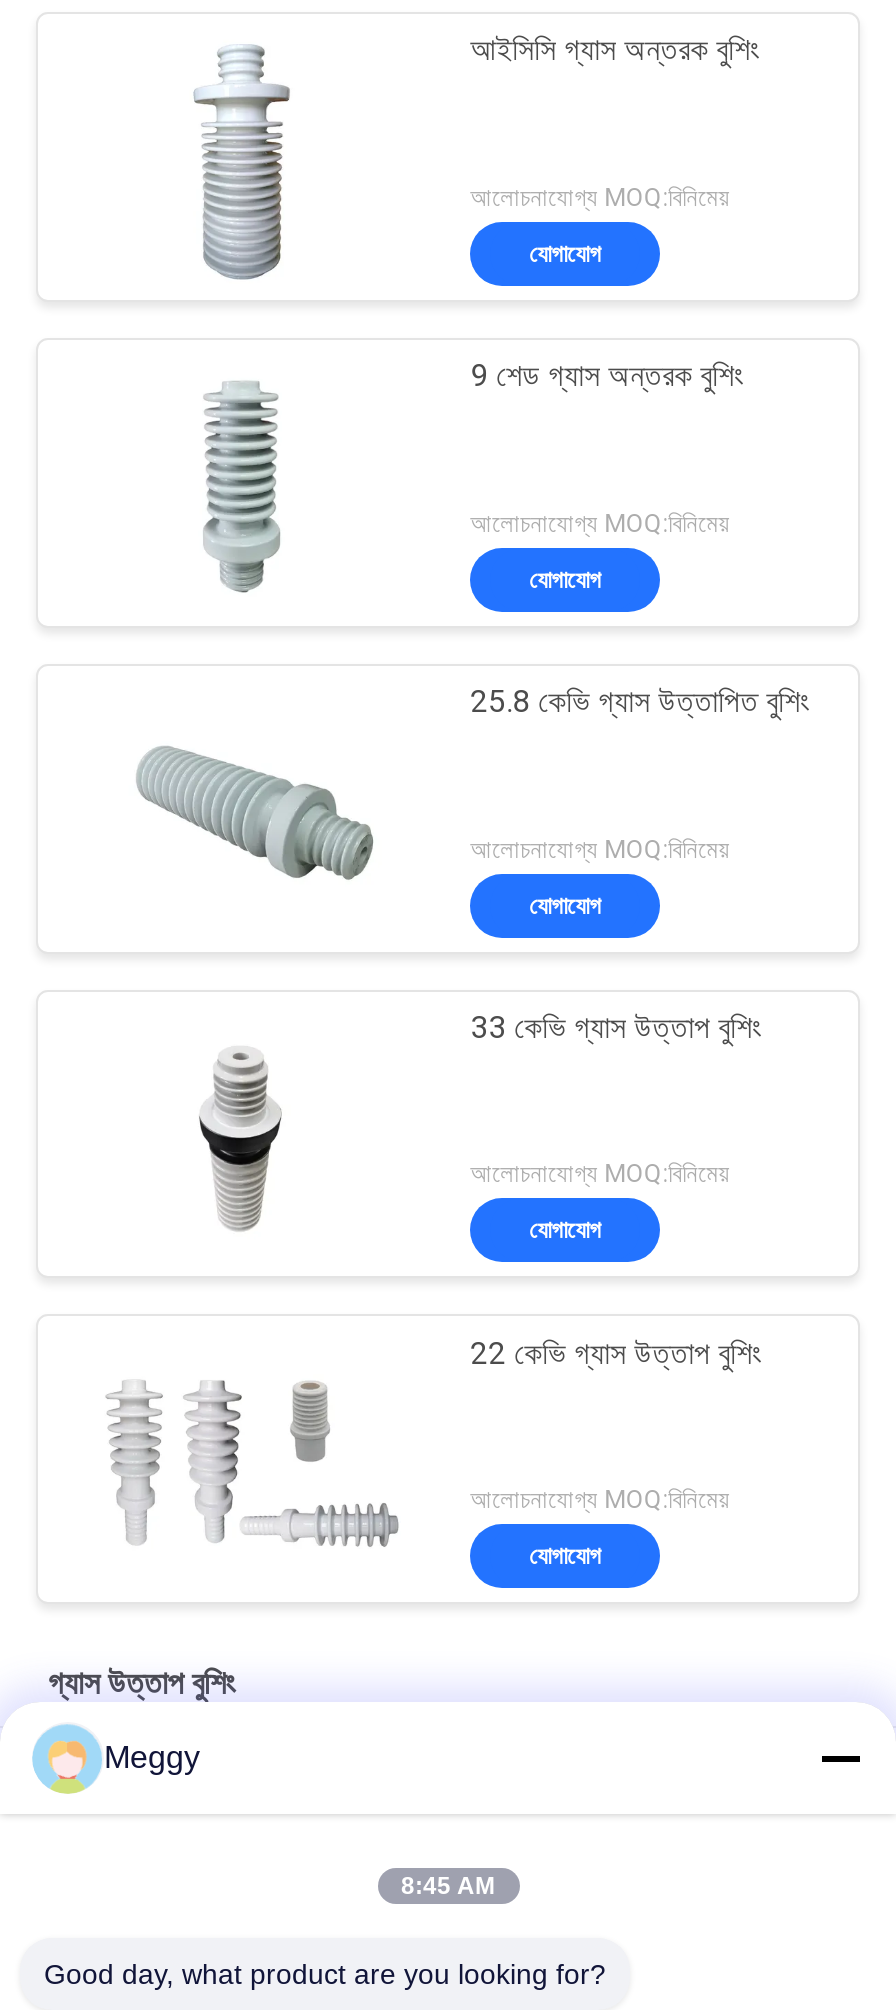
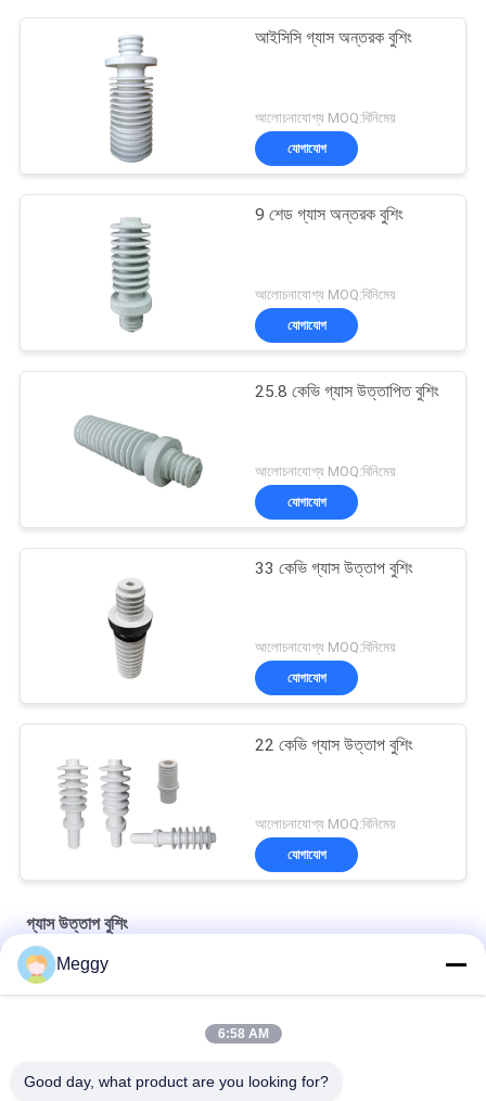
- 8:45 AM
+ 6:58 AM
